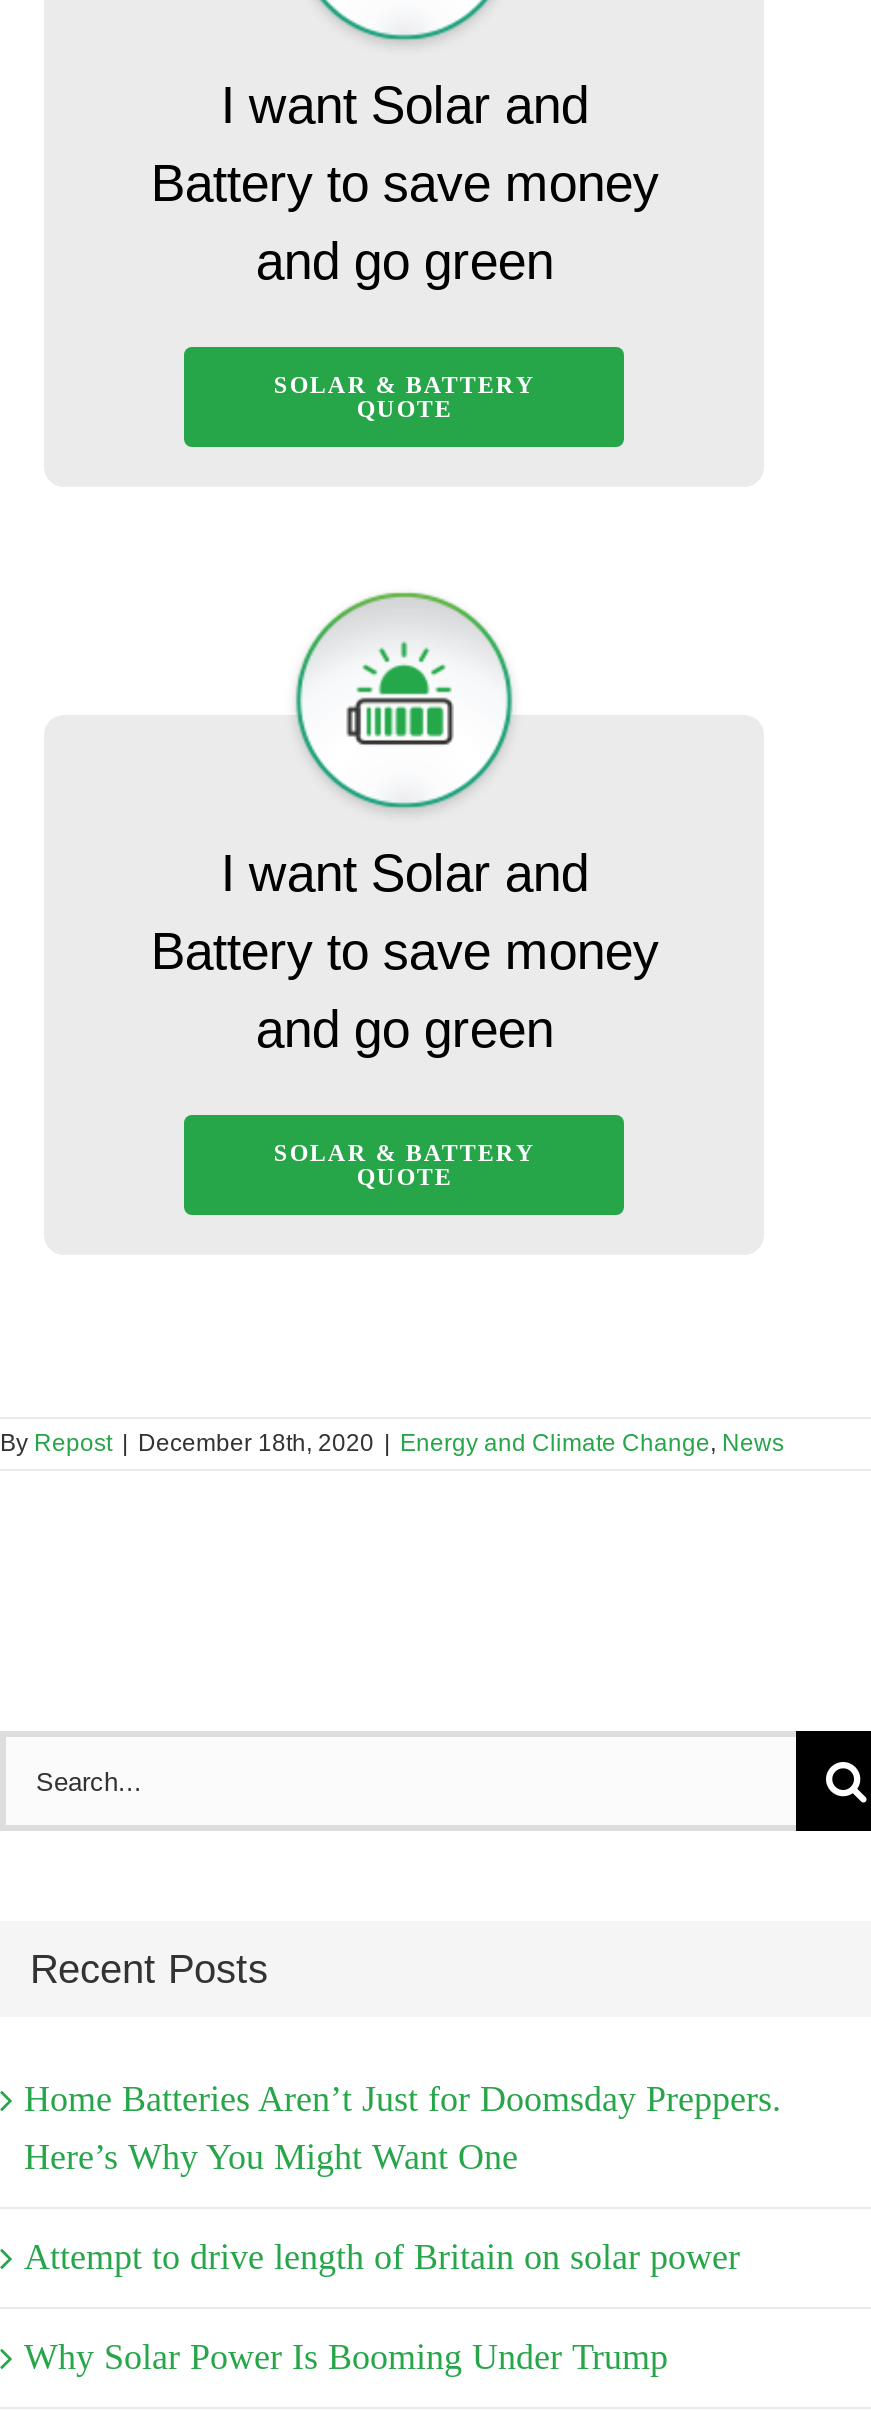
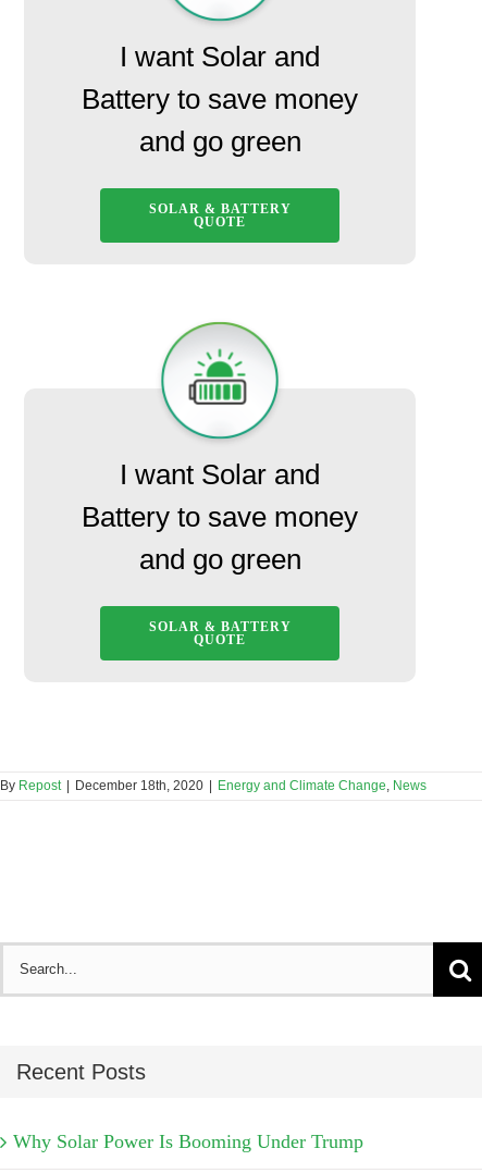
- Home Batteries Aren’t Just for Doomsday Preppers.
- Here’s Why You Might Want One
- Attempt to drive length of Britain on solar power
